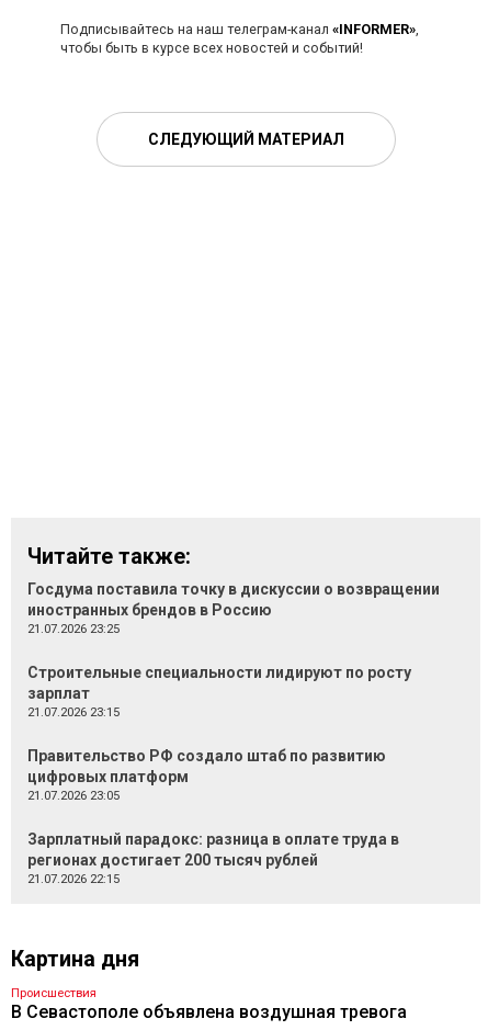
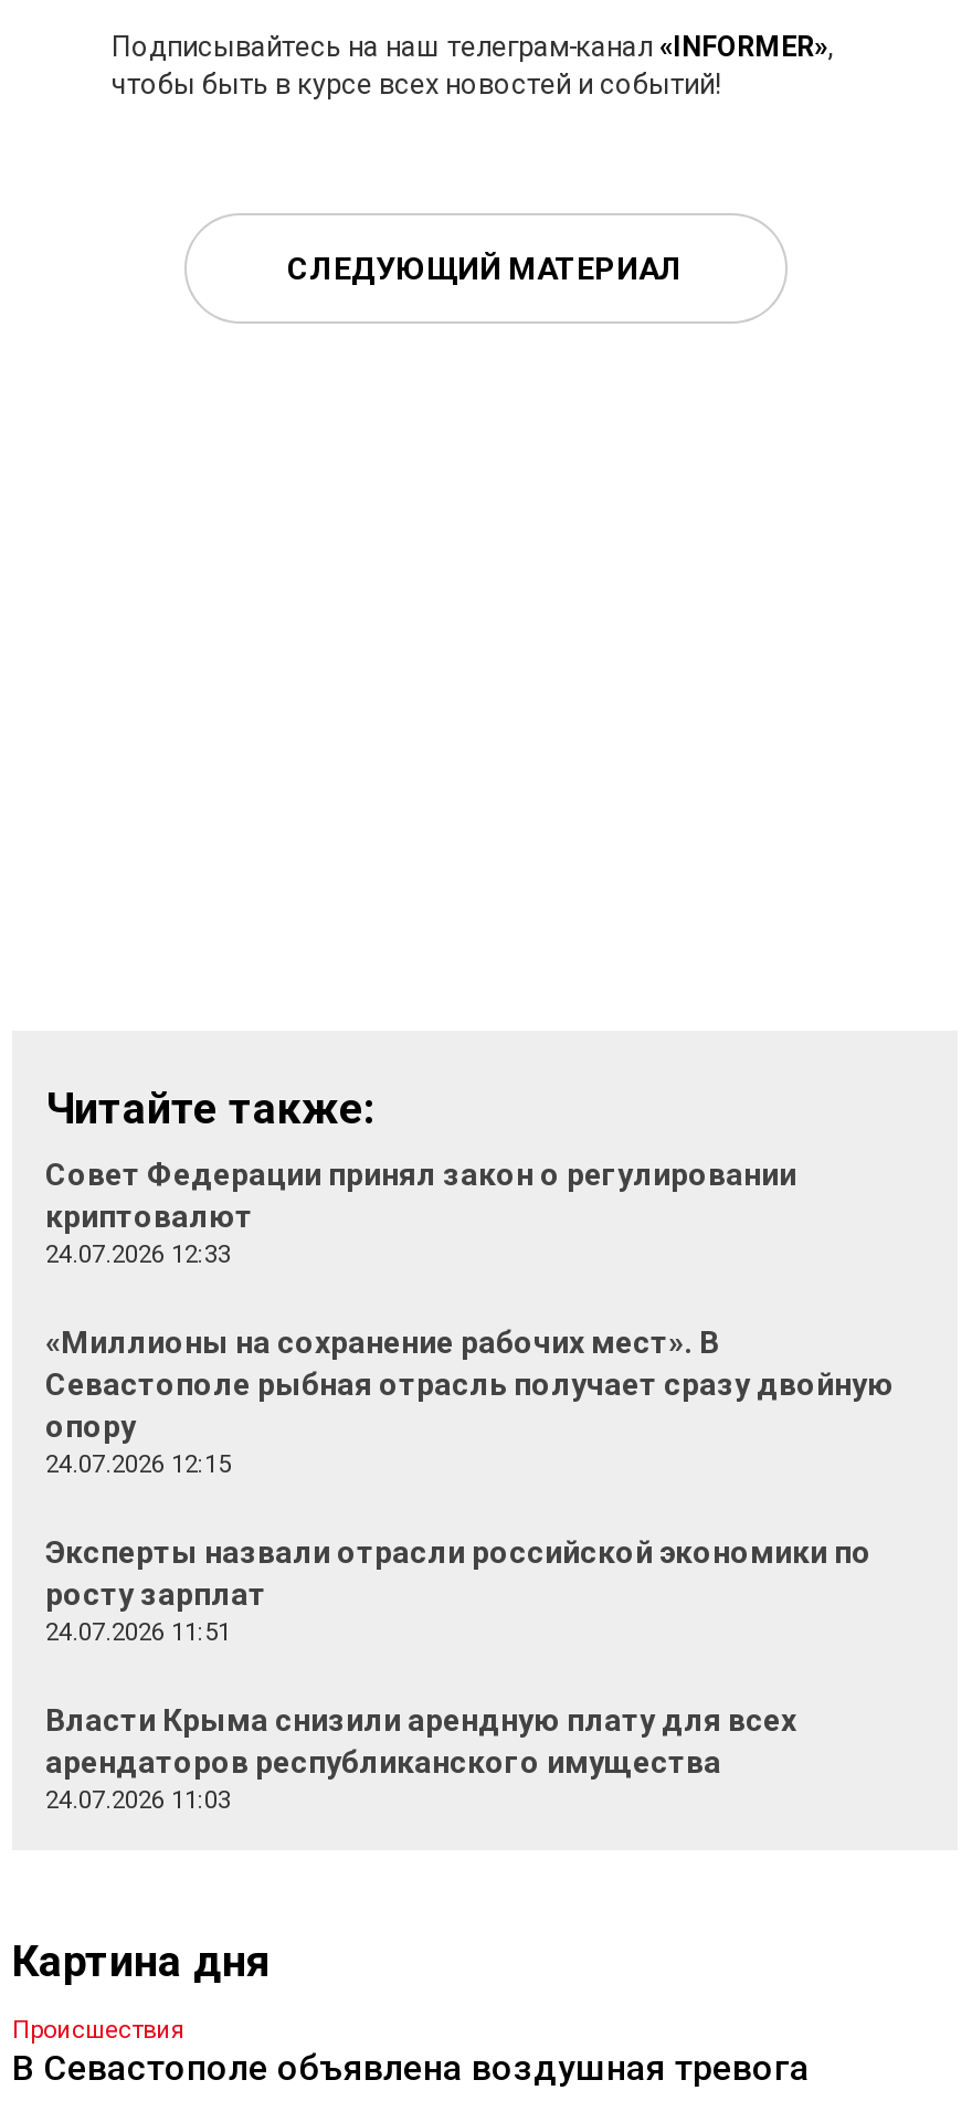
- Госдума поставила точку в дискуссии о возвращении
- иностранных брендов в Россию
- 21.07.2026 23:25
+ Совет Федерации принял закон о регулировании
+ криптовалют
+ 24.07.2026 12:33

- Строительные специальности лидируют по росту
- зарплат
- 21.07.2026 23:15
+ «Миллионы на сохранение рабочих мест». В
+ Севастополе рыбная отрасль получает сразу двойную
+ опору
+ 24.07.2026 12:15

- Правительство РФ создало штаб по развитию
- цифровых платформ
- 21.07.2026 23:05
+ Эксперты назвали отрасли российской экономики по
+ росту зарплат
+ 24.07.2026 11:51

- Зарплатный парадокс: разница в оплате труда в
- регионах достигает 200 тысяч рублей
- 21.07.2026 22:15
+ Власти Крыма снизили арендную плату для всех
+ арендаторов республиканского имущества
+ 24.07.2026 11:03
